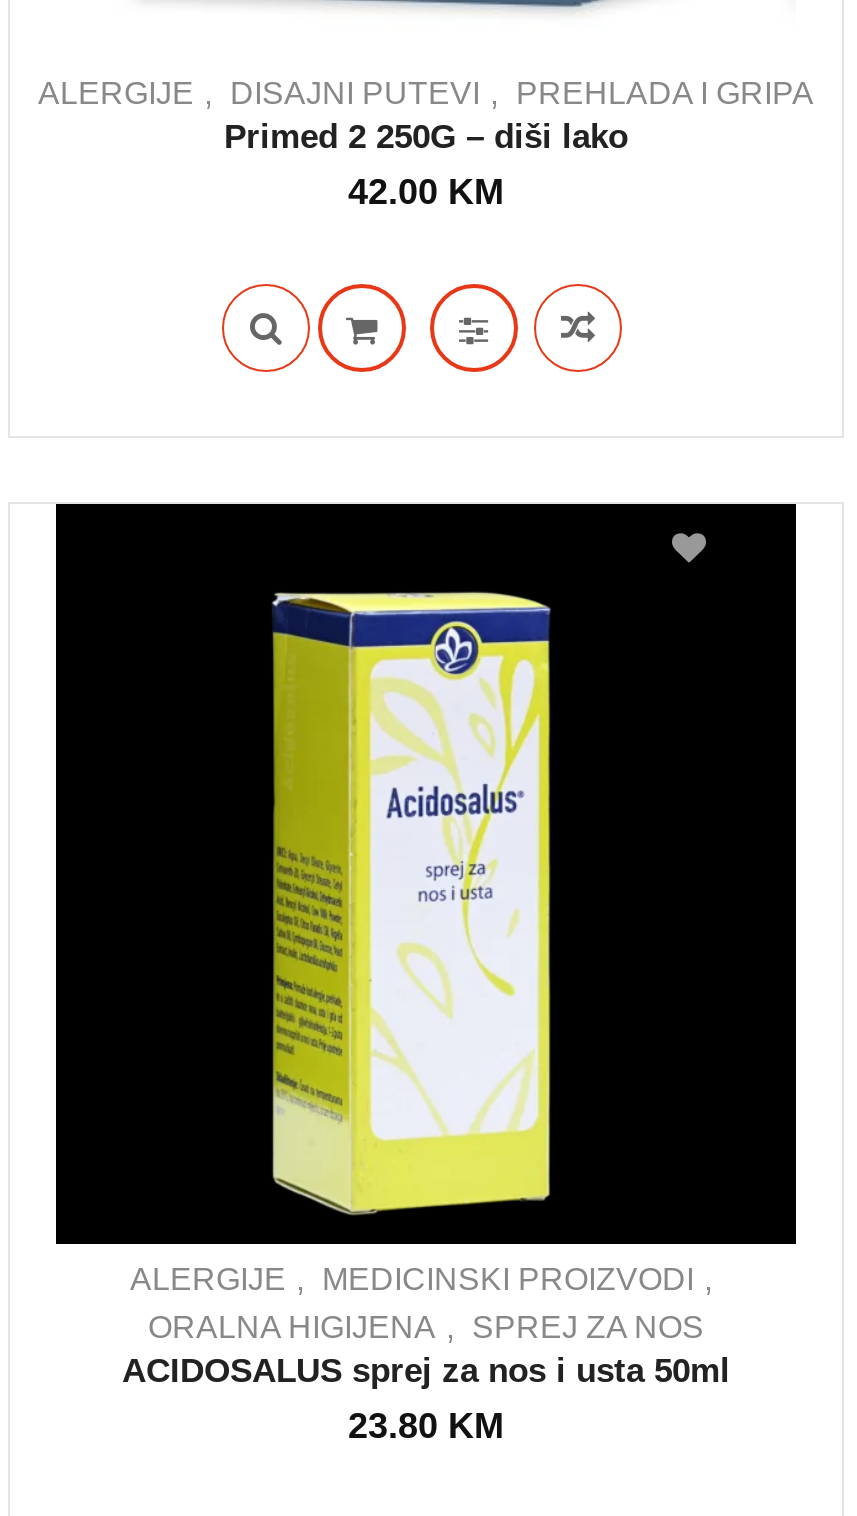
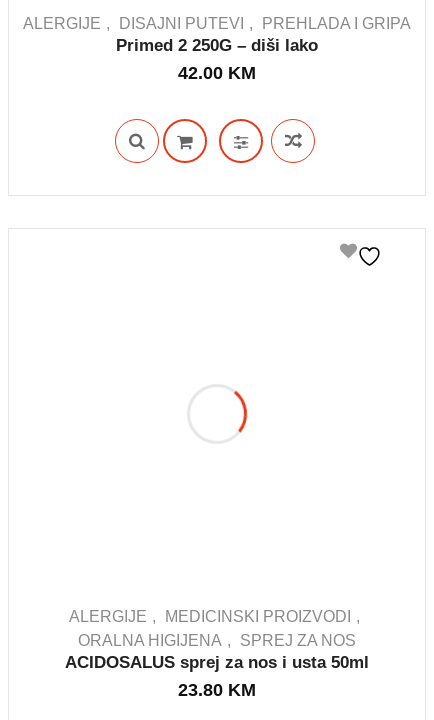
- [image]
